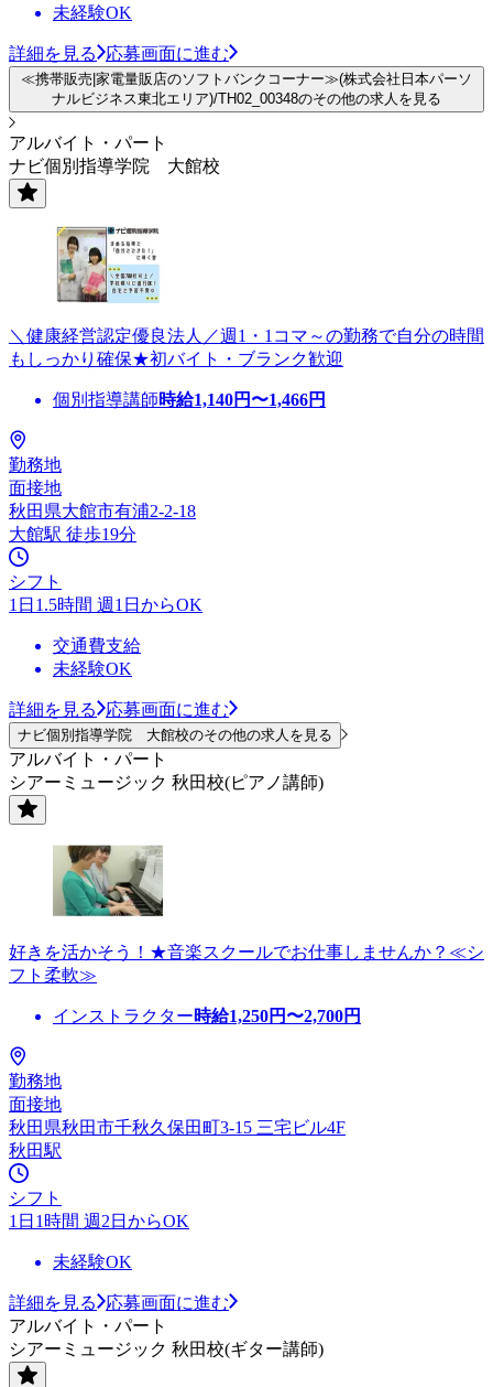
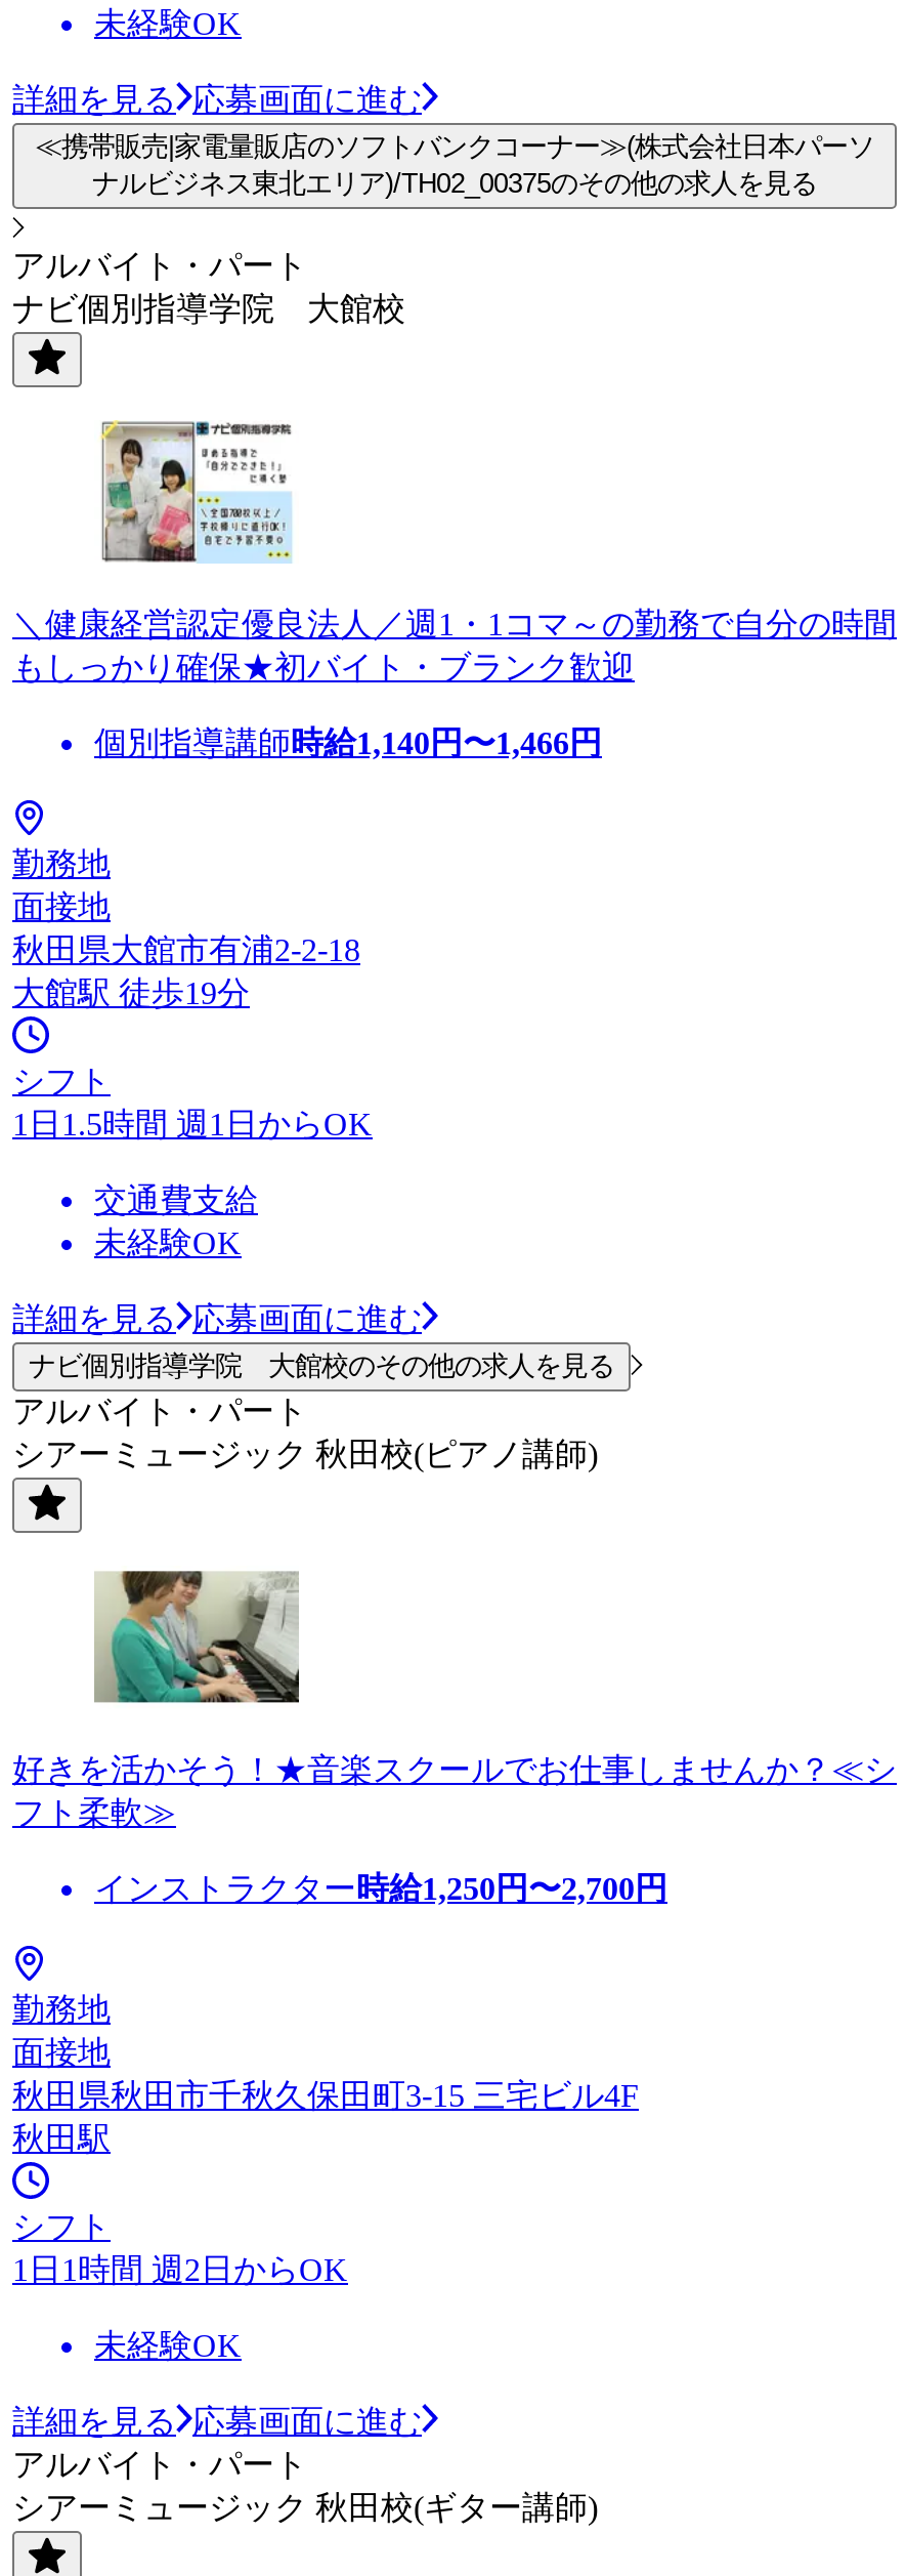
- ナルビジネス東北エリア)/TH02_00348のその他の求人を見る
+ ナルビジネス東北エリア)/TH02_00375のその他の求人を見る
